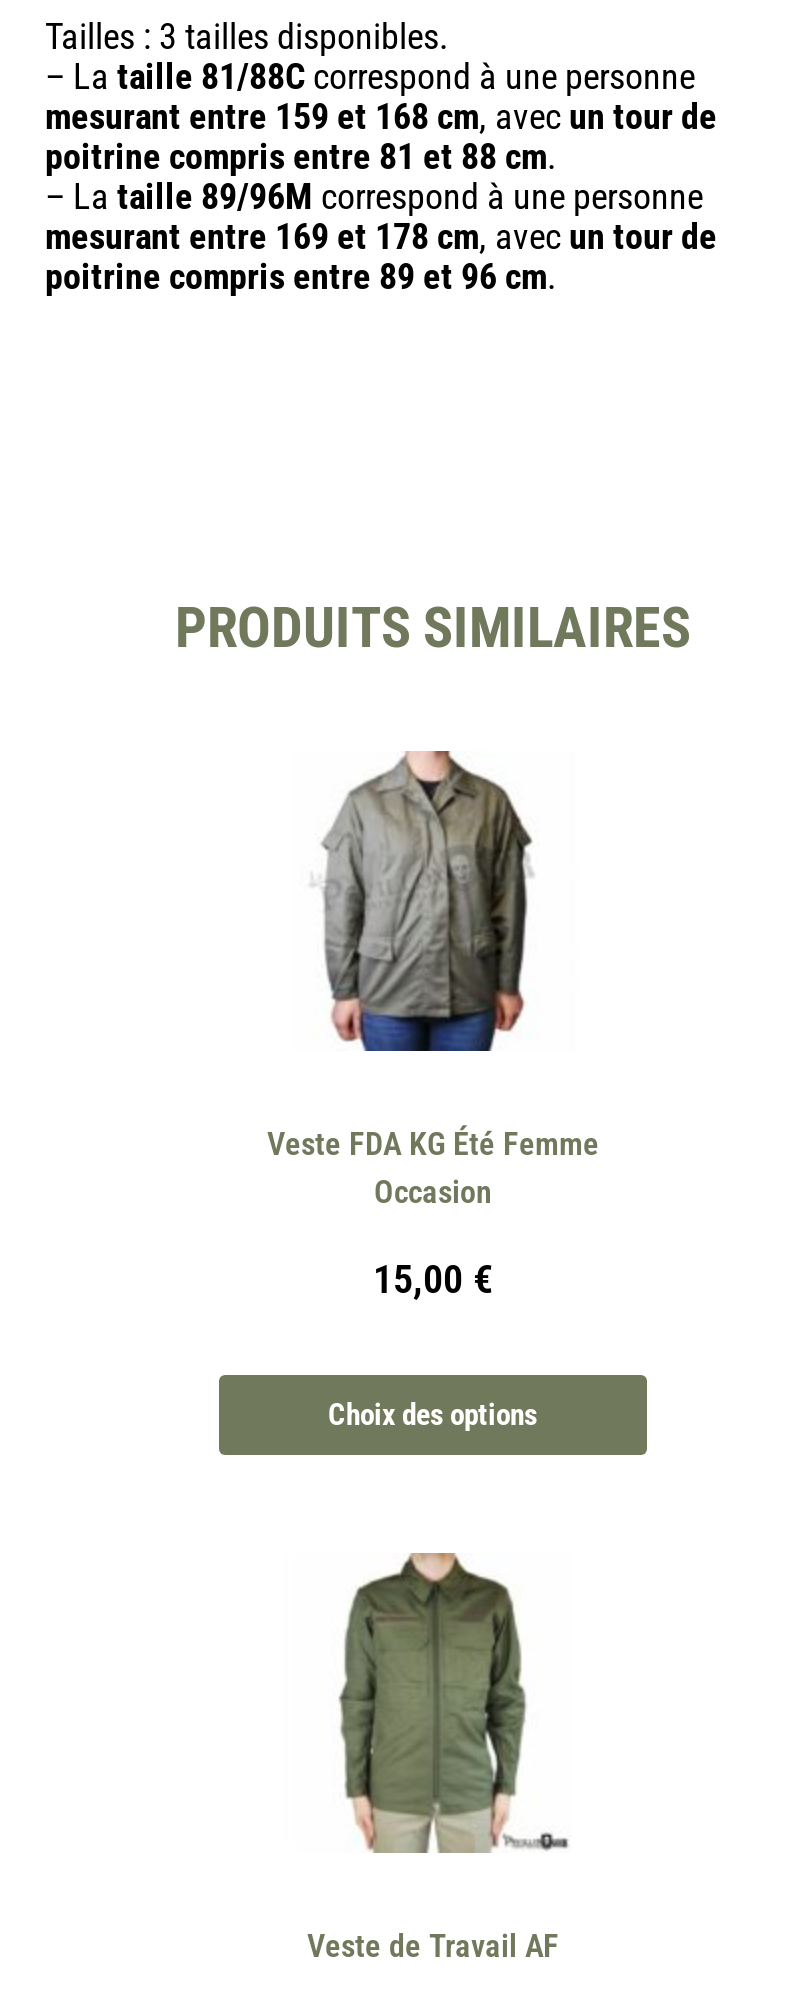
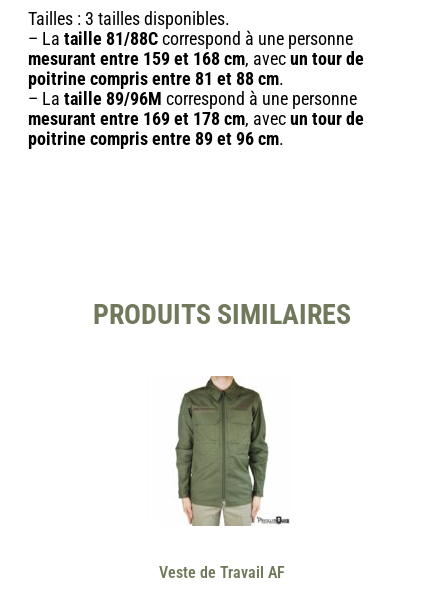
- [image]
- Veste FDA KG Été Femme
- Occasion
- 15,00 €
- Choix des options
